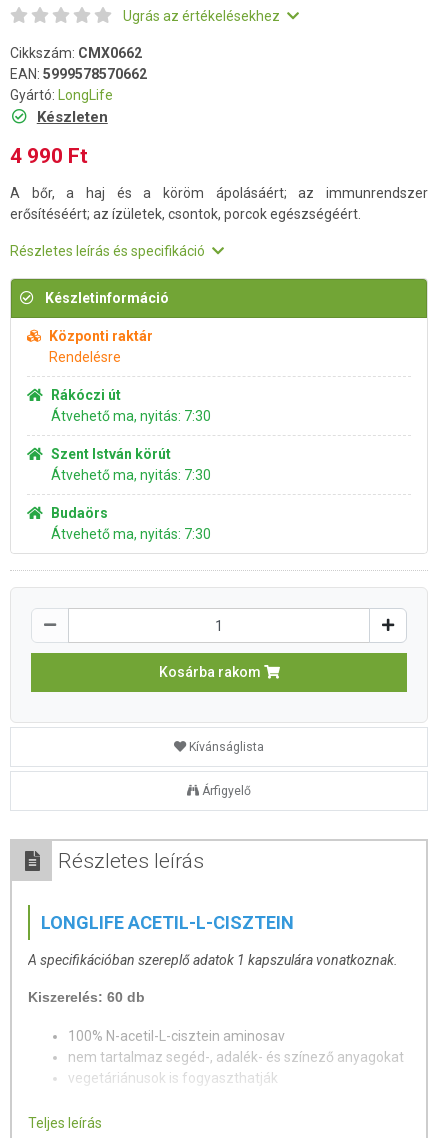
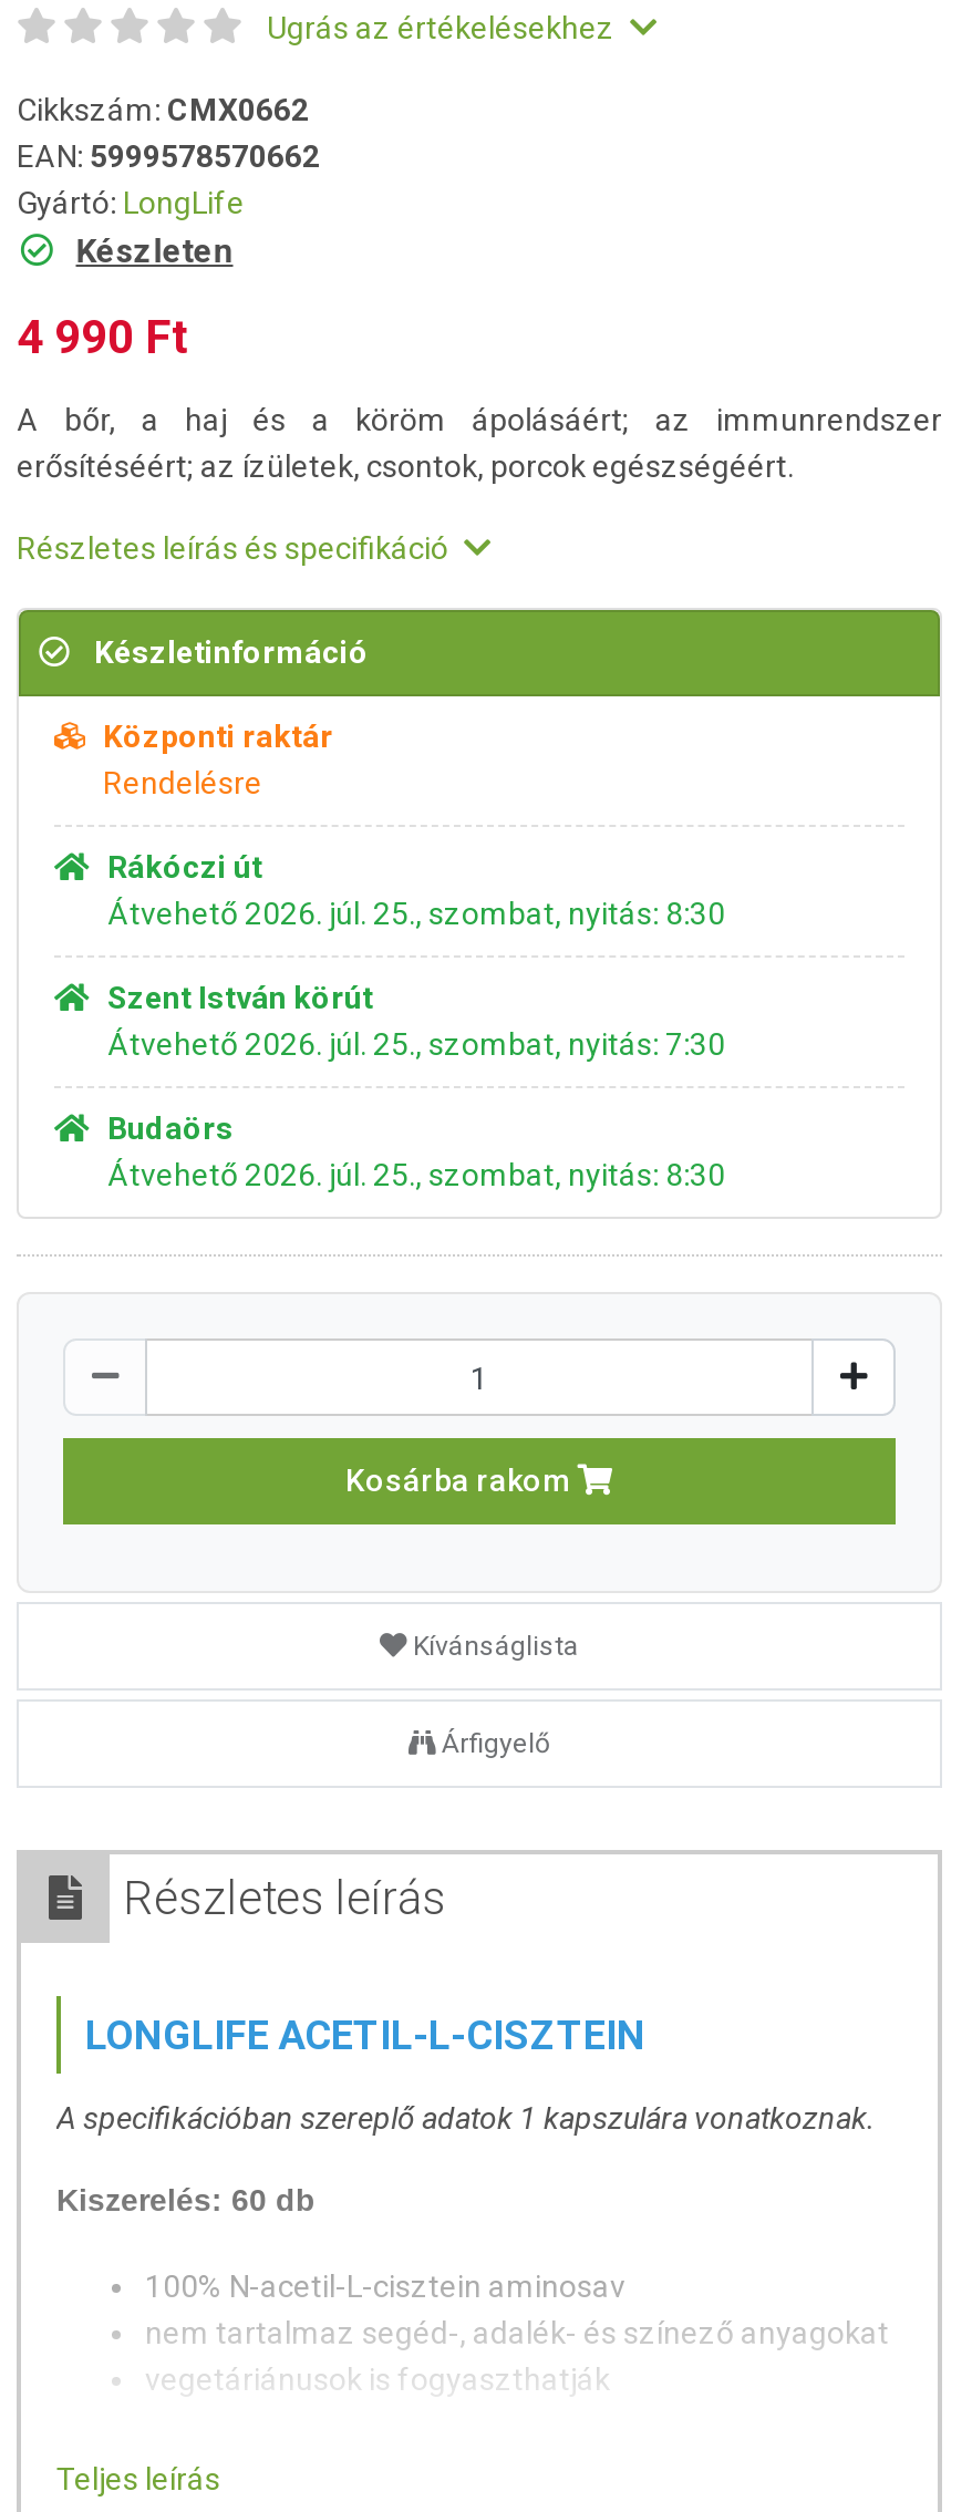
- Átvehető ma, nyitás: 7:30
+ Átvehető 2026. júl. 25., szombat, nyitás: 8:30

- Átvehető ma, nyitás: 7:30
+ Átvehető 2026. júl. 25., szombat, nyitás: 7:30

- Átvehető ma, nyitás: 7:30
+ Átvehető 2026. júl. 25., szombat, nyitás: 8:30
